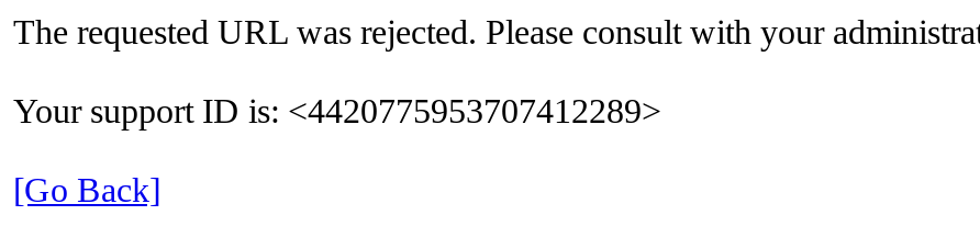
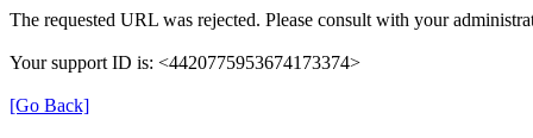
- Your support ID is: <4420775953707412289>
+ Your support ID is: <4420775953674173374>
